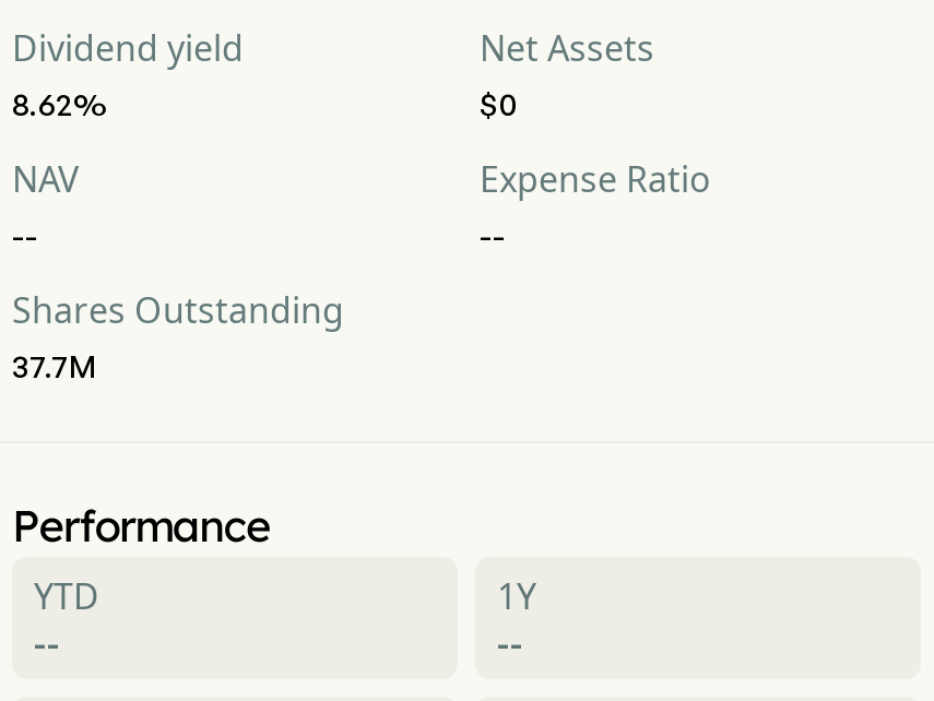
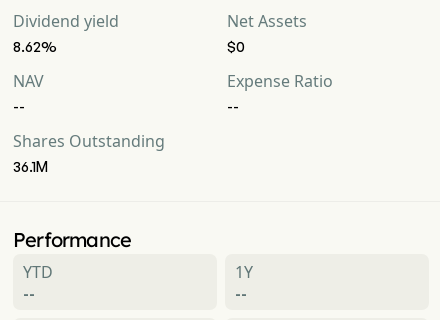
- 37.7M
+ 36.1M
